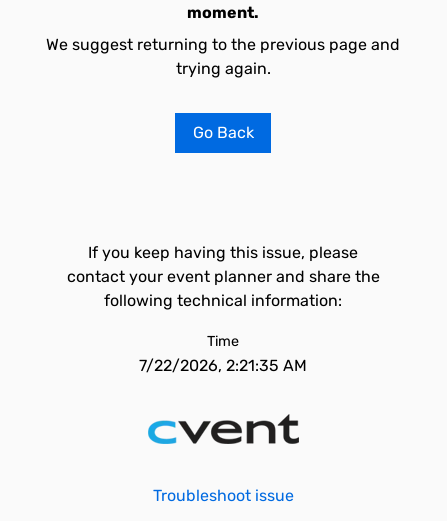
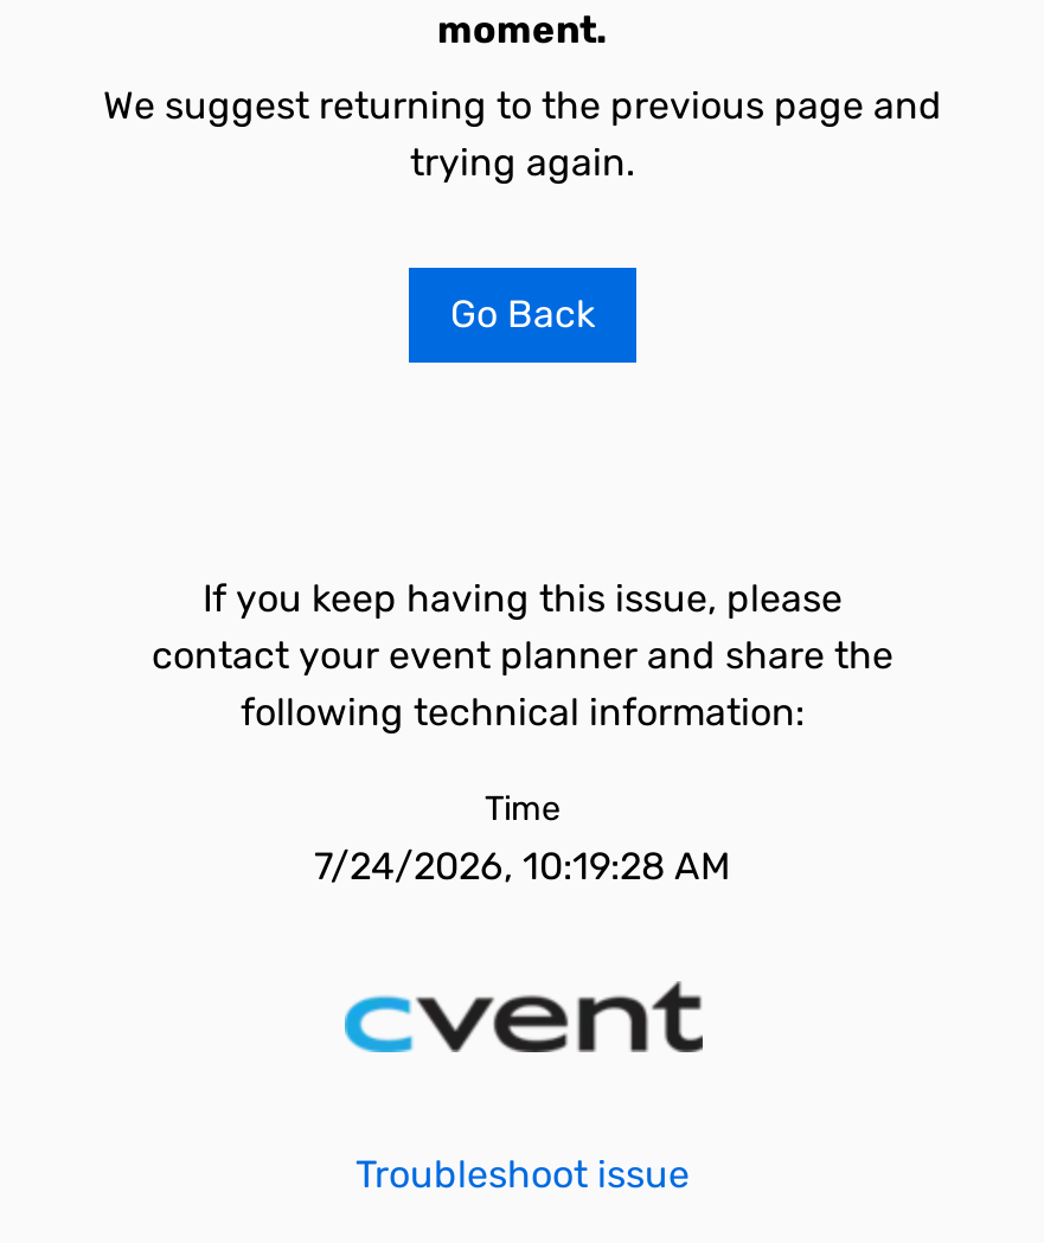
- 7/22/2026, 2:21:35 AM
+ 7/24/2026, 10:19:28 AM
